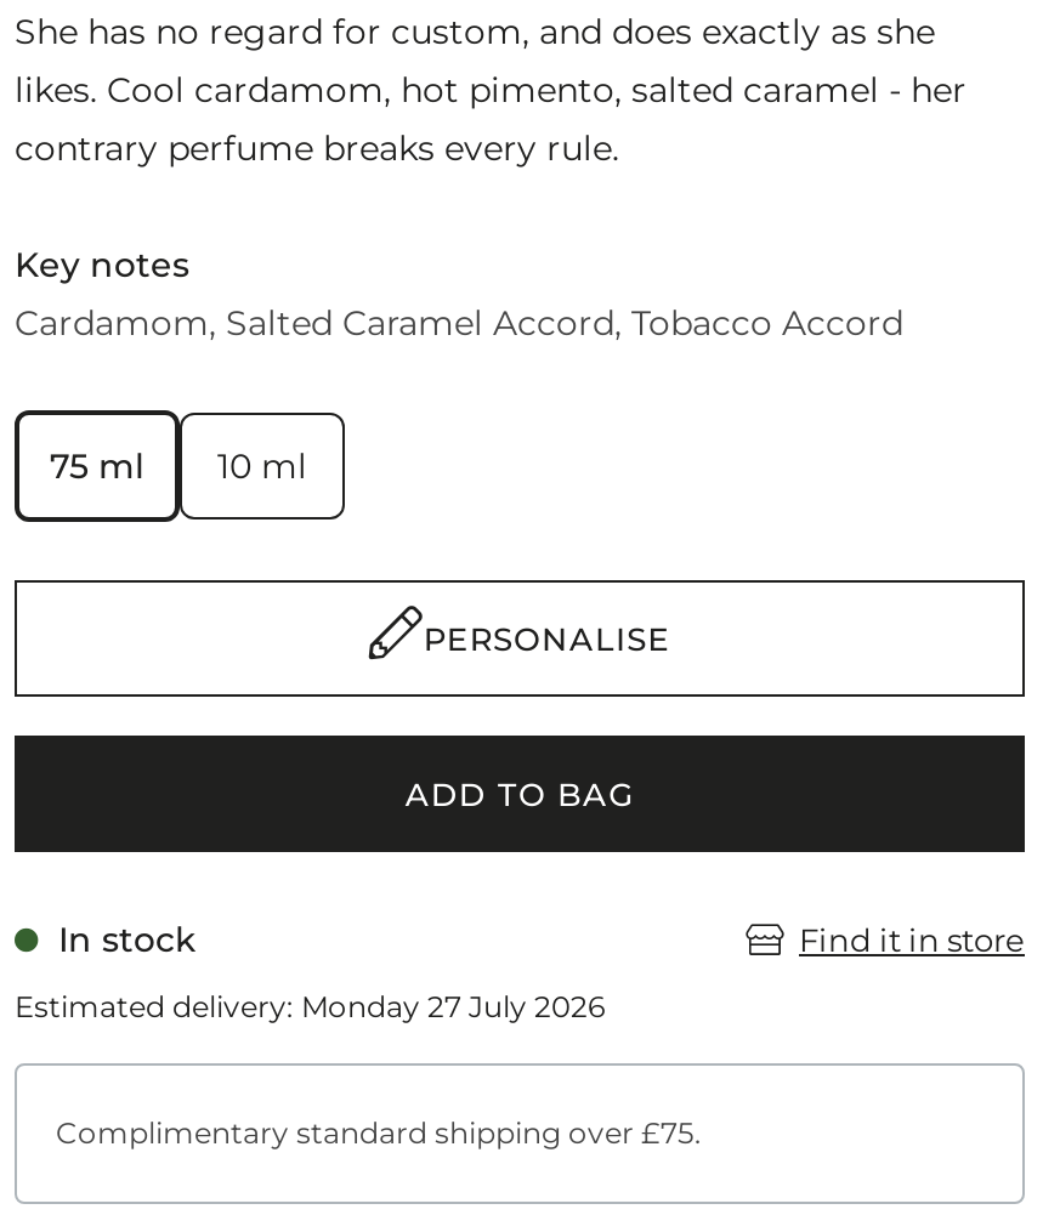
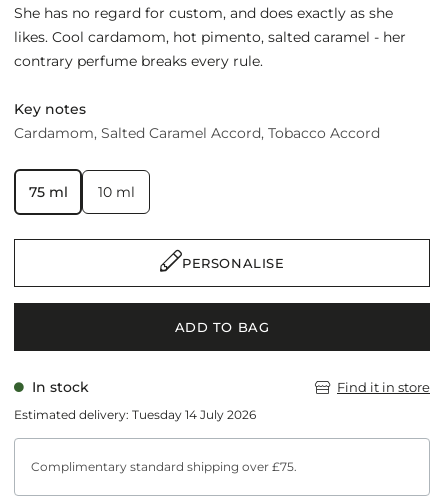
- Estimated delivery: Monday 27 July 2026
+ Estimated delivery: Tuesday 14 July 2026
